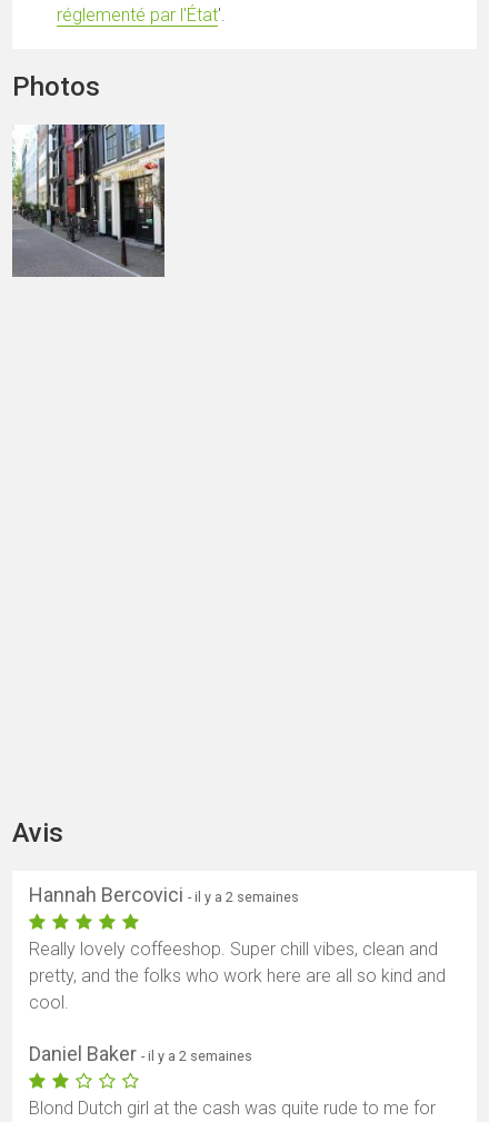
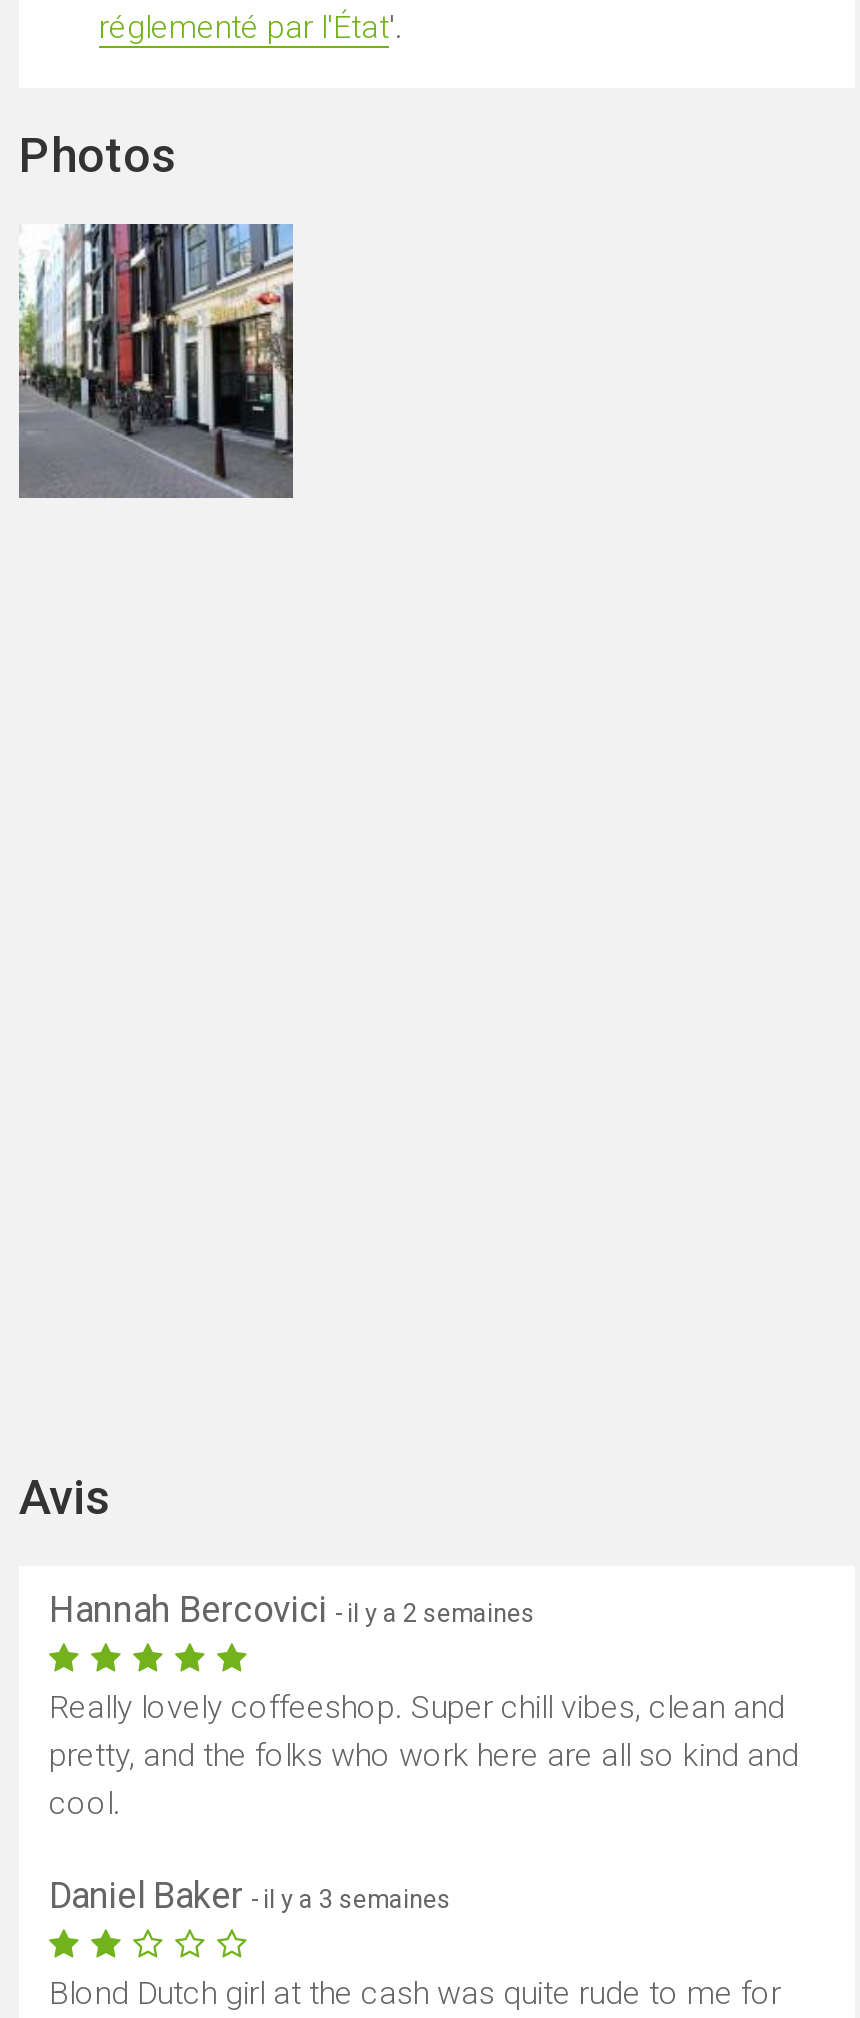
- Daniel Baker - il y a 2 semaines
+ Daniel Baker - il y a 3 semaines
